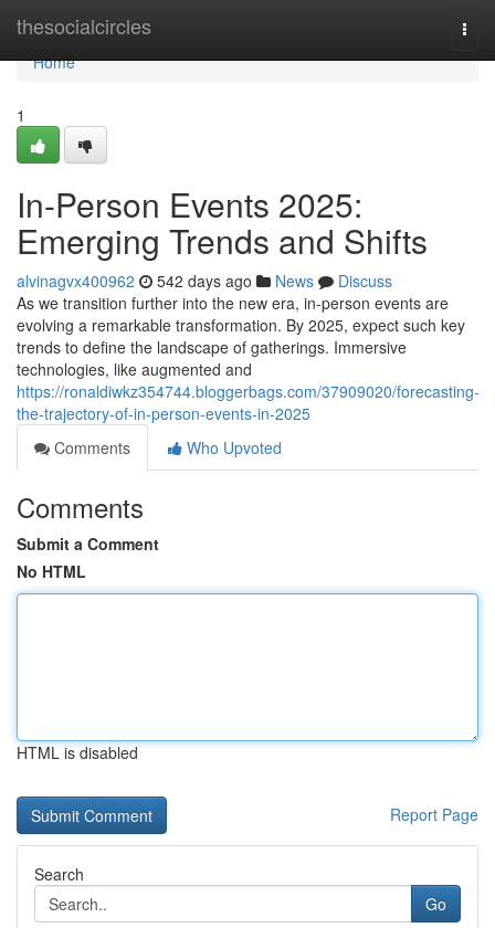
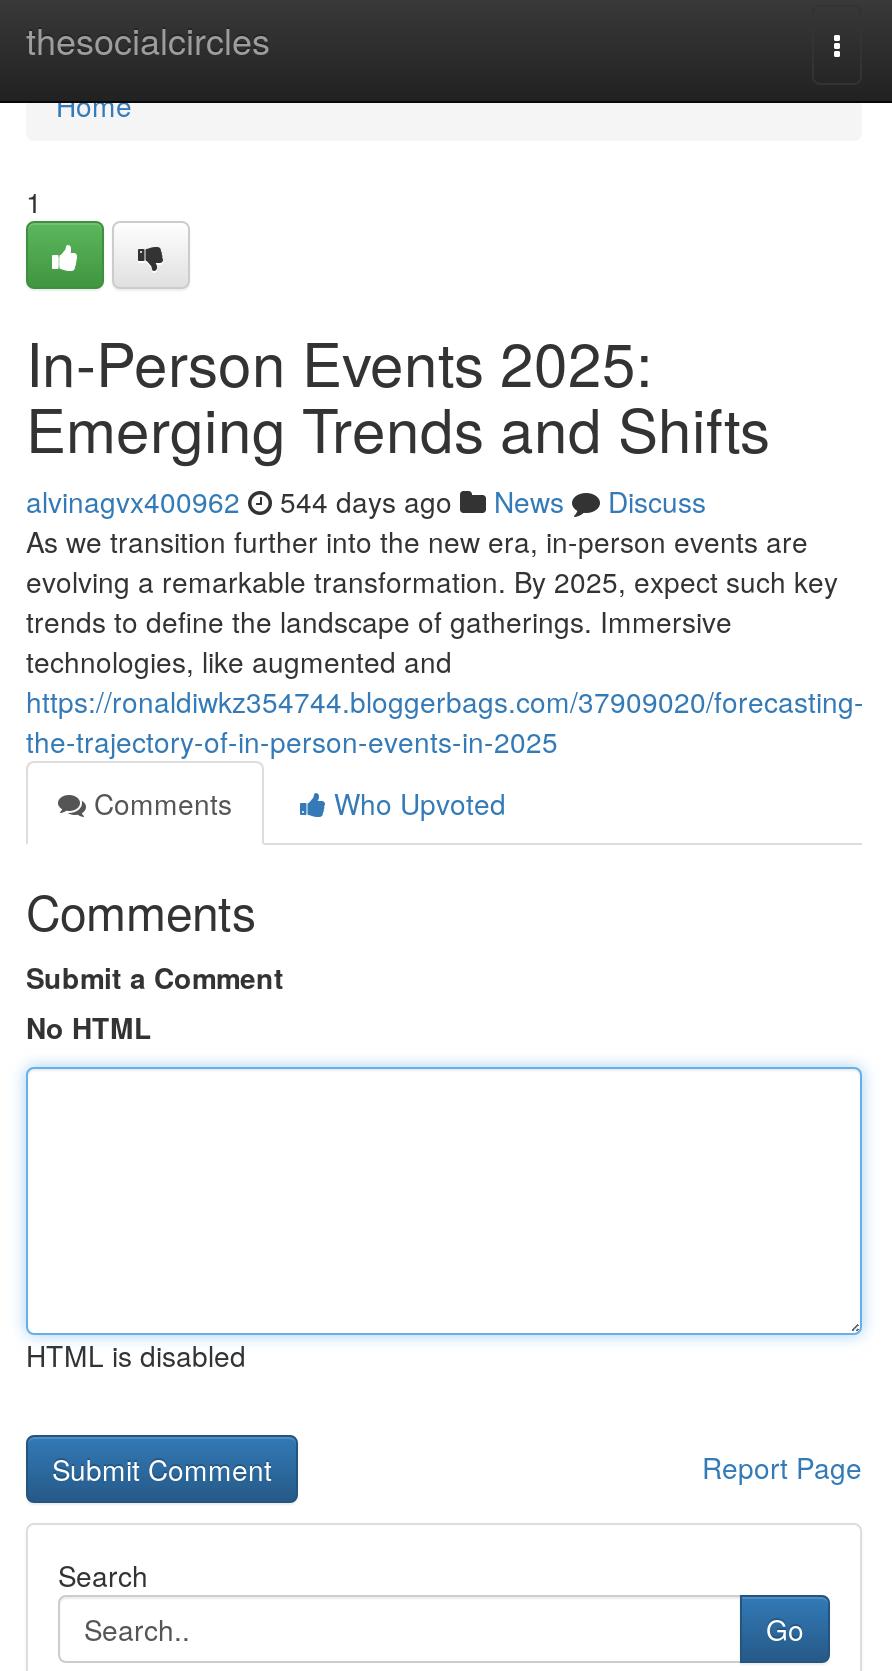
- alvinagvx400962 542 days ago News Discuss
+ alvinagvx400962 544 days ago News Discuss
